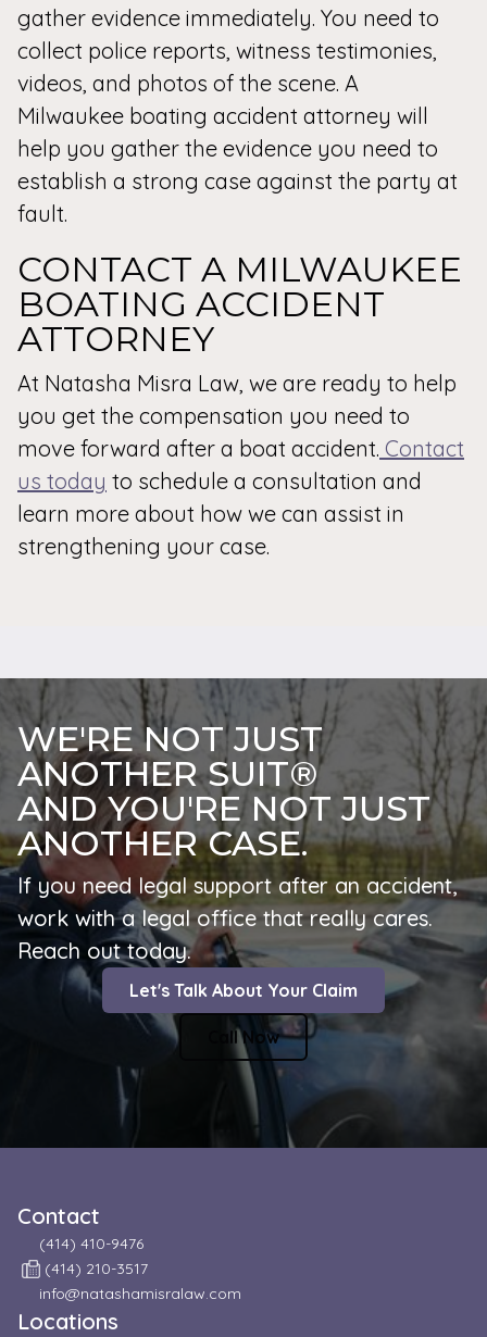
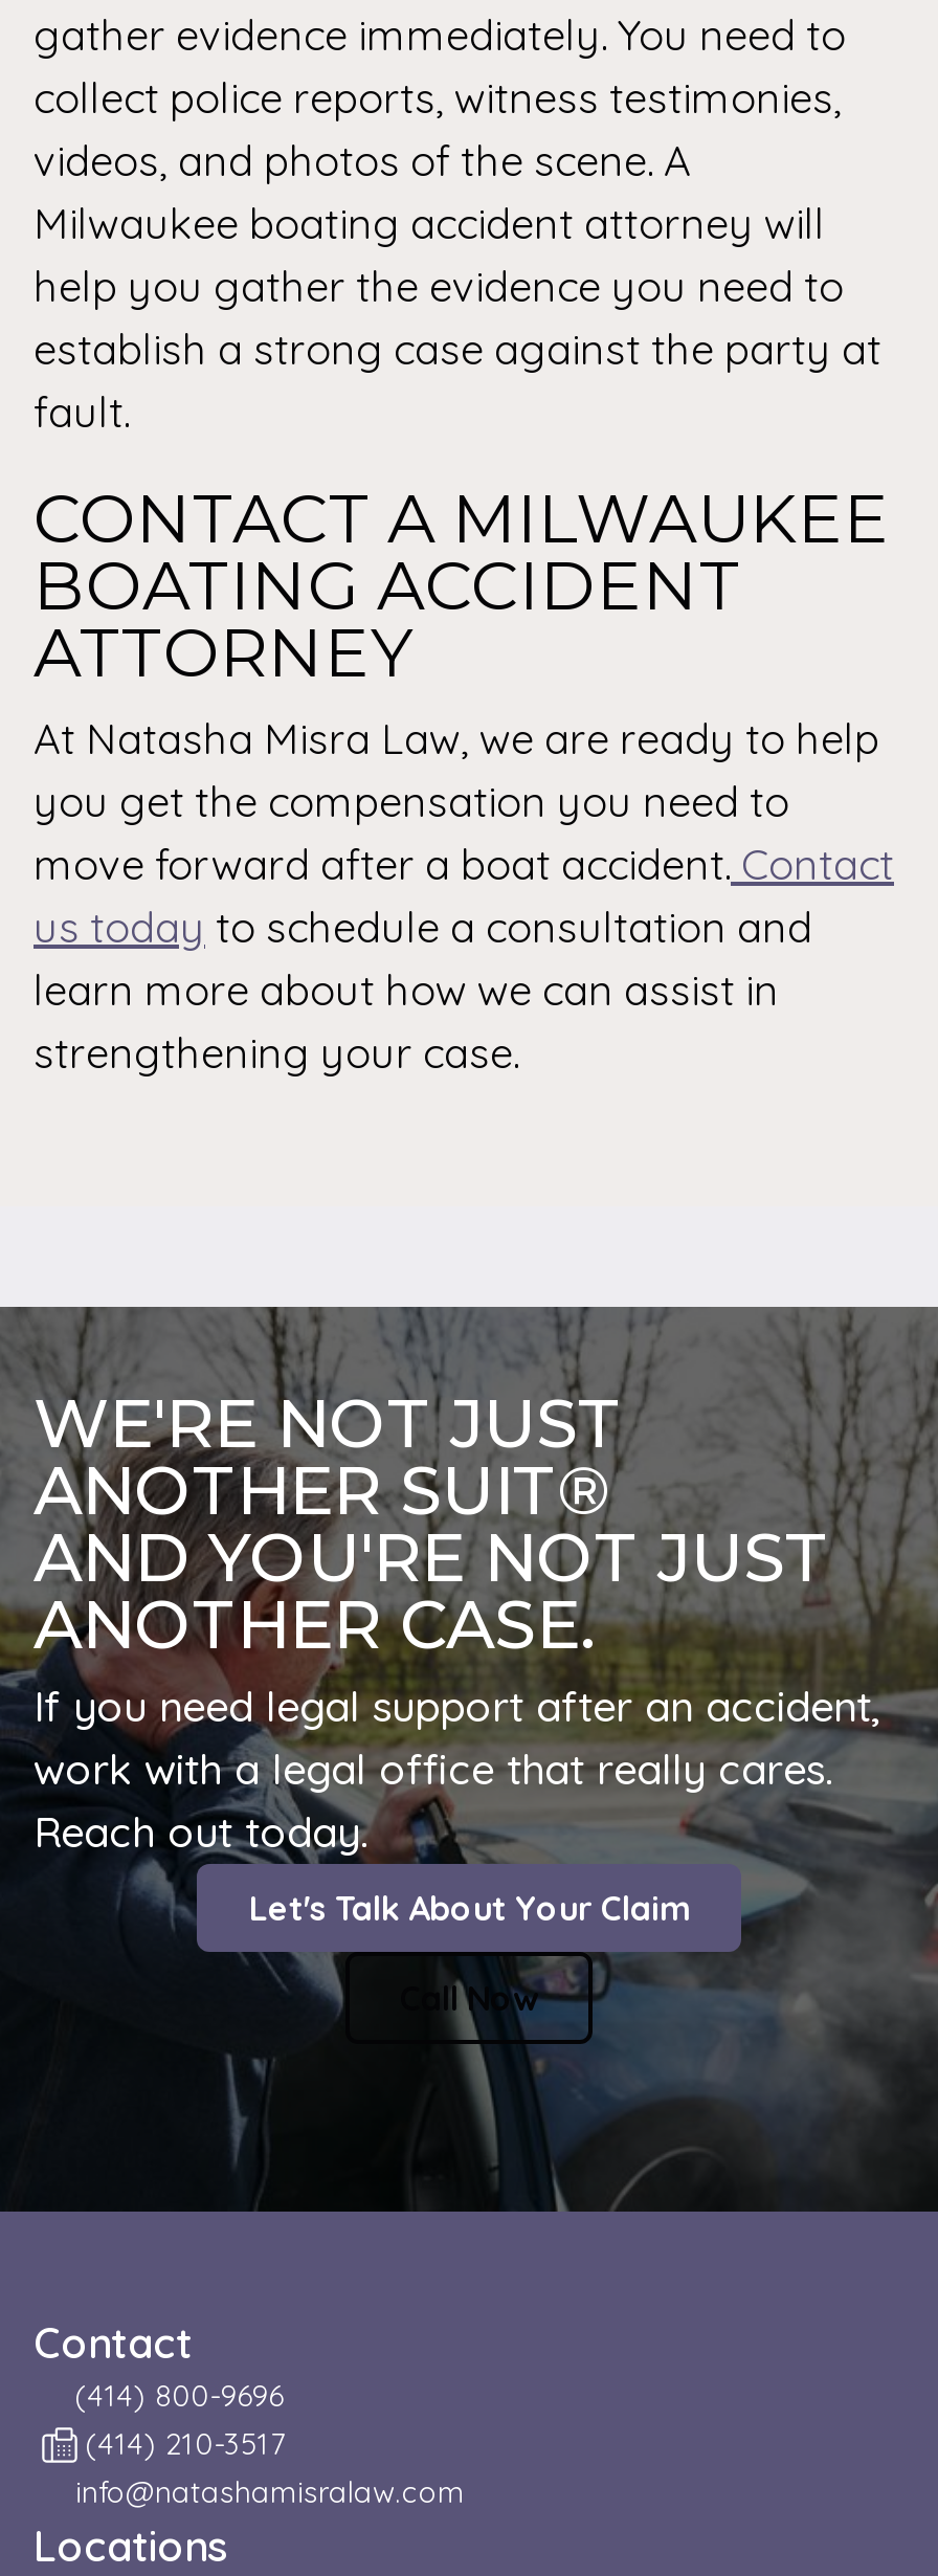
- (414) 410-9476
+ (414) 800-9696
